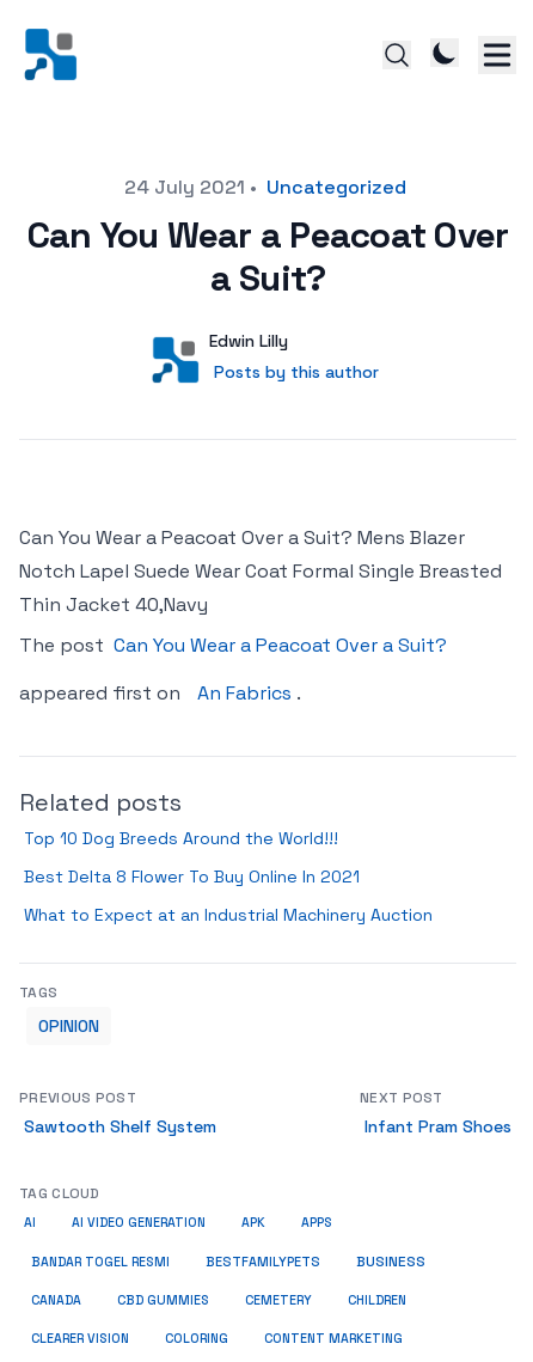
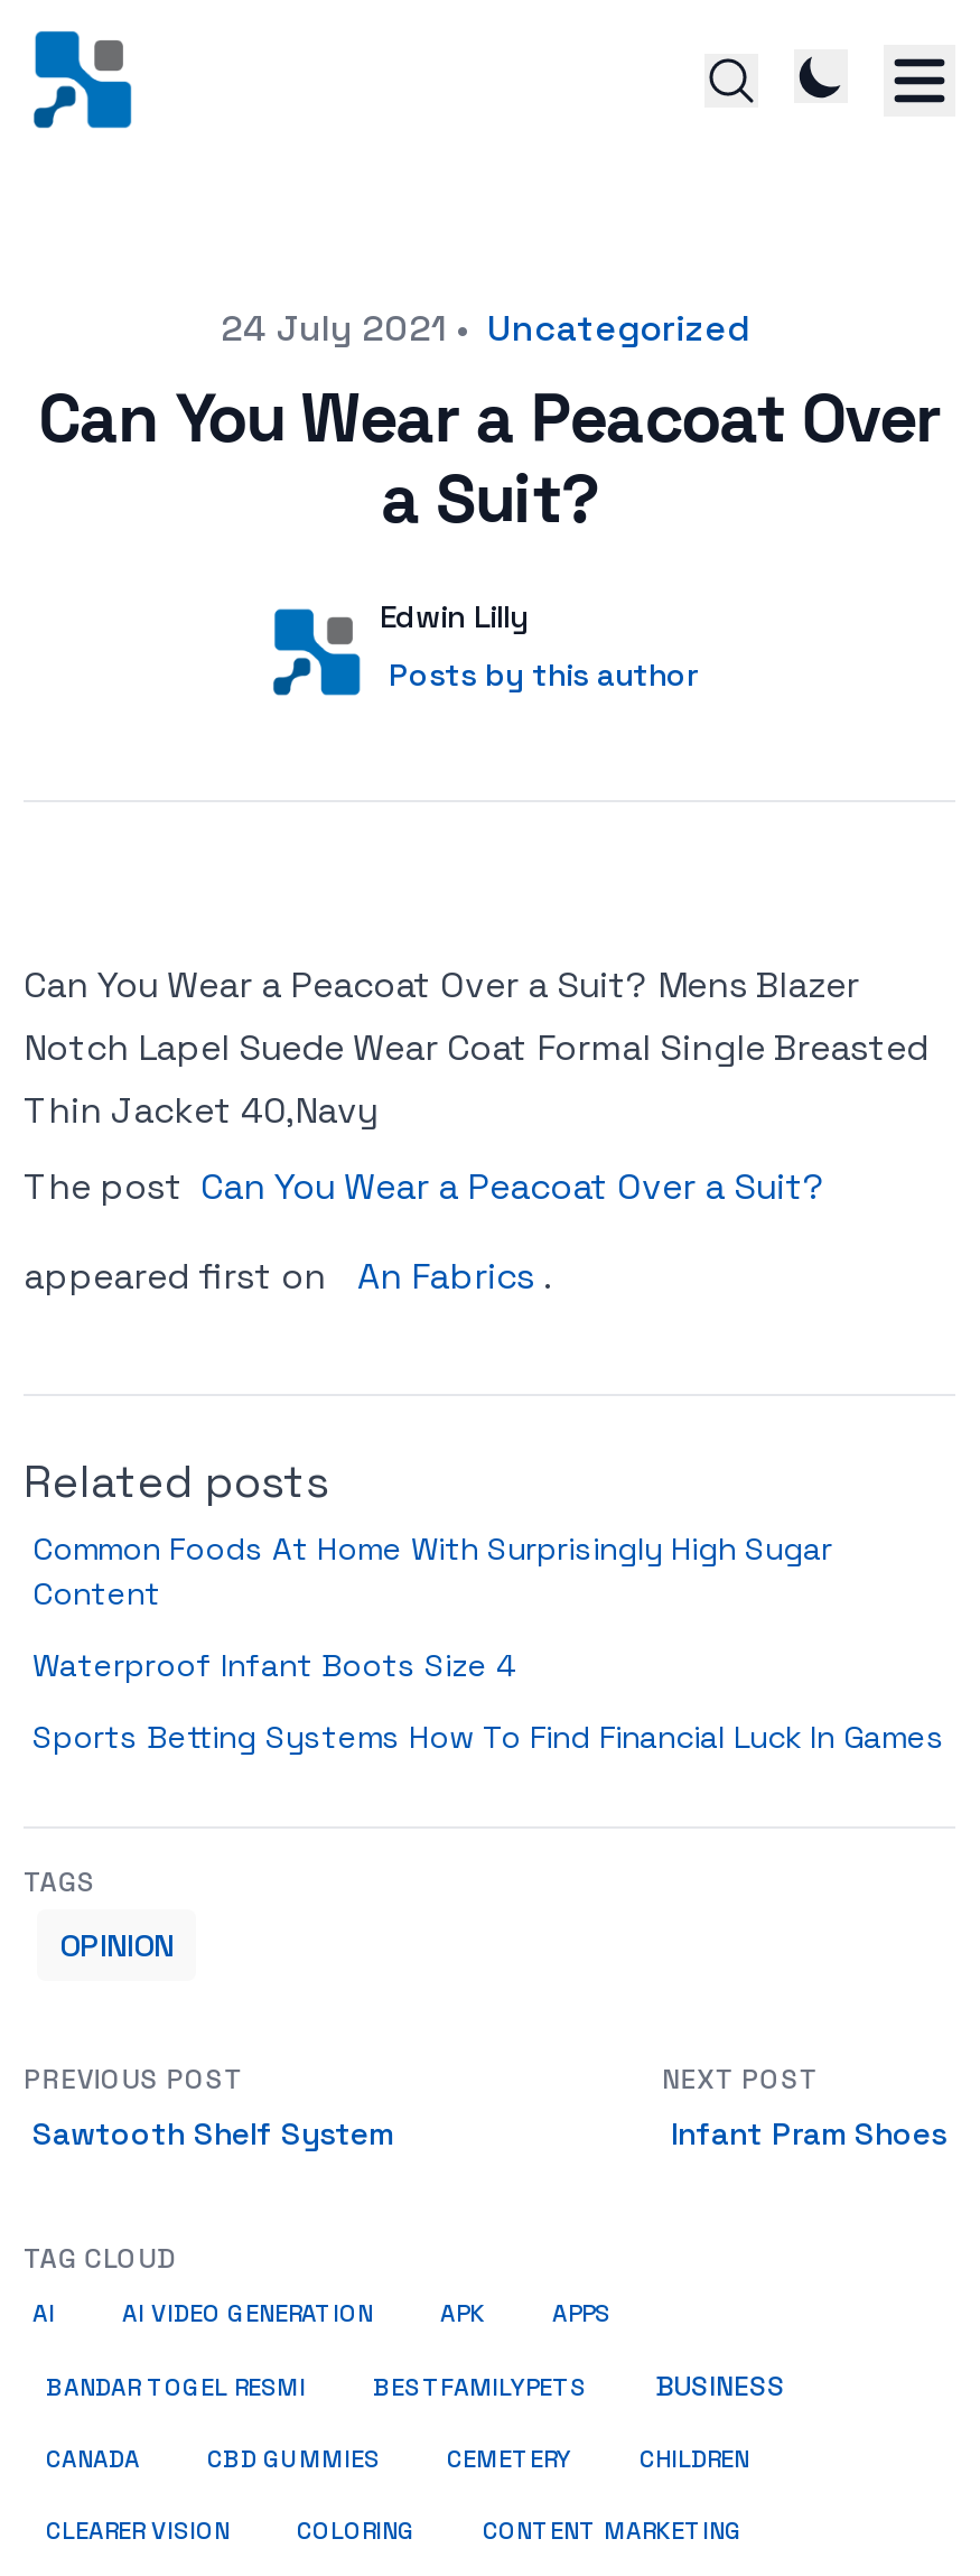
- Top 10 Dog Breeds Around the World!!!
+ Common Foods At Home With Surprisingly High Sugar
+ Content

- Best Delta 8 Flower To Buy Online In 2021
+ Waterproof Infant Boots Size 4

- What to Expect at an Industrial Machinery Auction
+ Sports Betting Systems How To Find Financial Luck In Games
